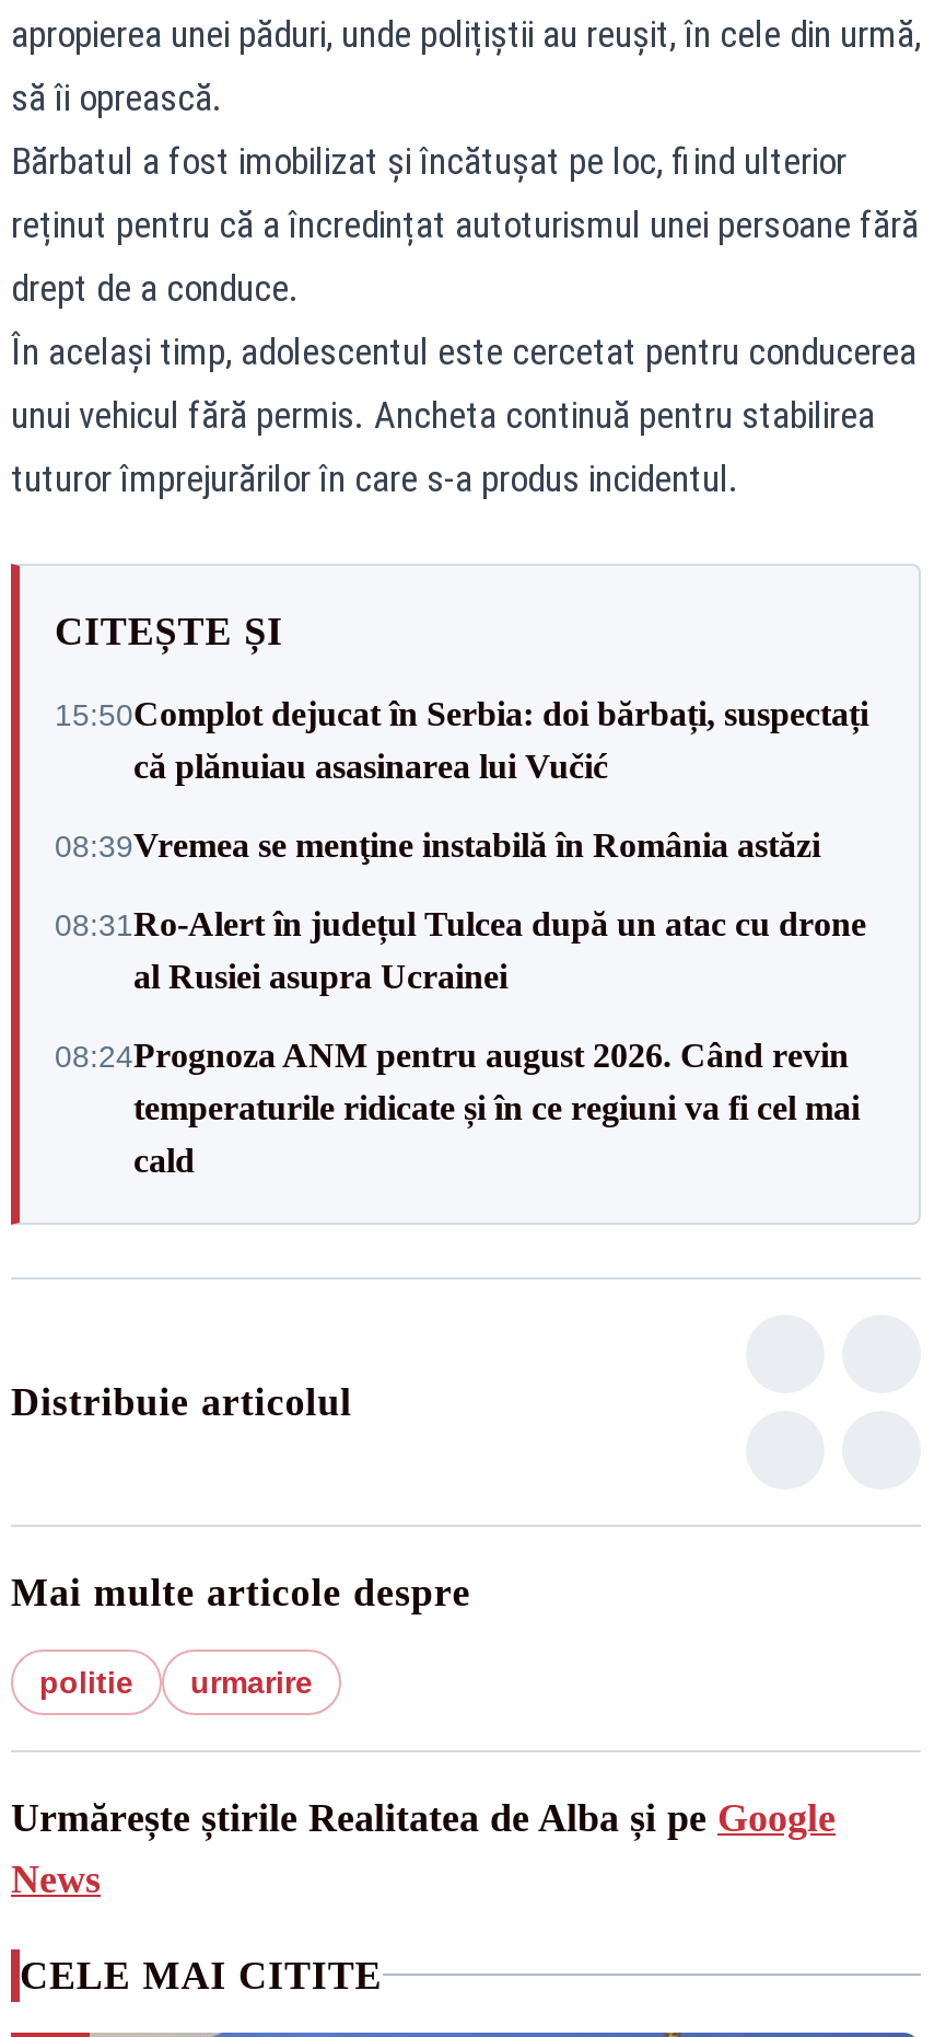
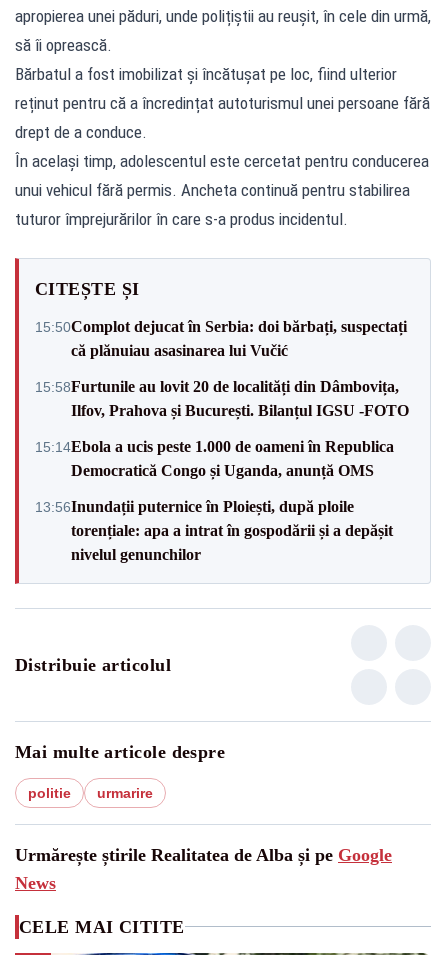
- 08:39Vremea se menţine instabilă în România astăzi
+ 15:58Furtunile au lovit 20 de localități din Dâmbovița,
+ Ilfov, Prahova și București. Bilanțul IGSU -FOTO

- 08:31 Ro-Alert în județul Tulcea după un atac cu drone
- al Rusiei asupra Ucrainei
+ 15:14 Ebola a ucis peste 1.000 de oameni în Republica
+ Democratică Congo și Uganda, anunță OMS

- 08:24Prognoza ANM pentru august 2026. Când revin
- temperaturile ridicate și în ce regiuni va fi cel mai
- cald
+ 13:56Inundații puternice în Ploiești, după ploile
+ torențiale: apa a intrat în gospodării și a depășit
+ nivelul genunchilor
